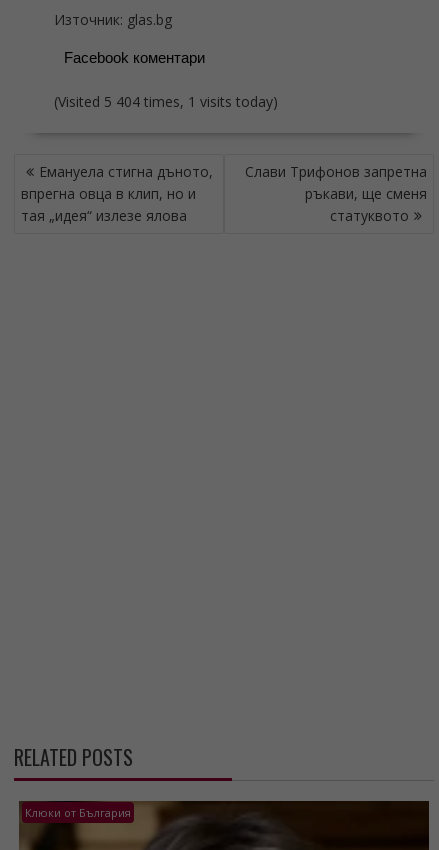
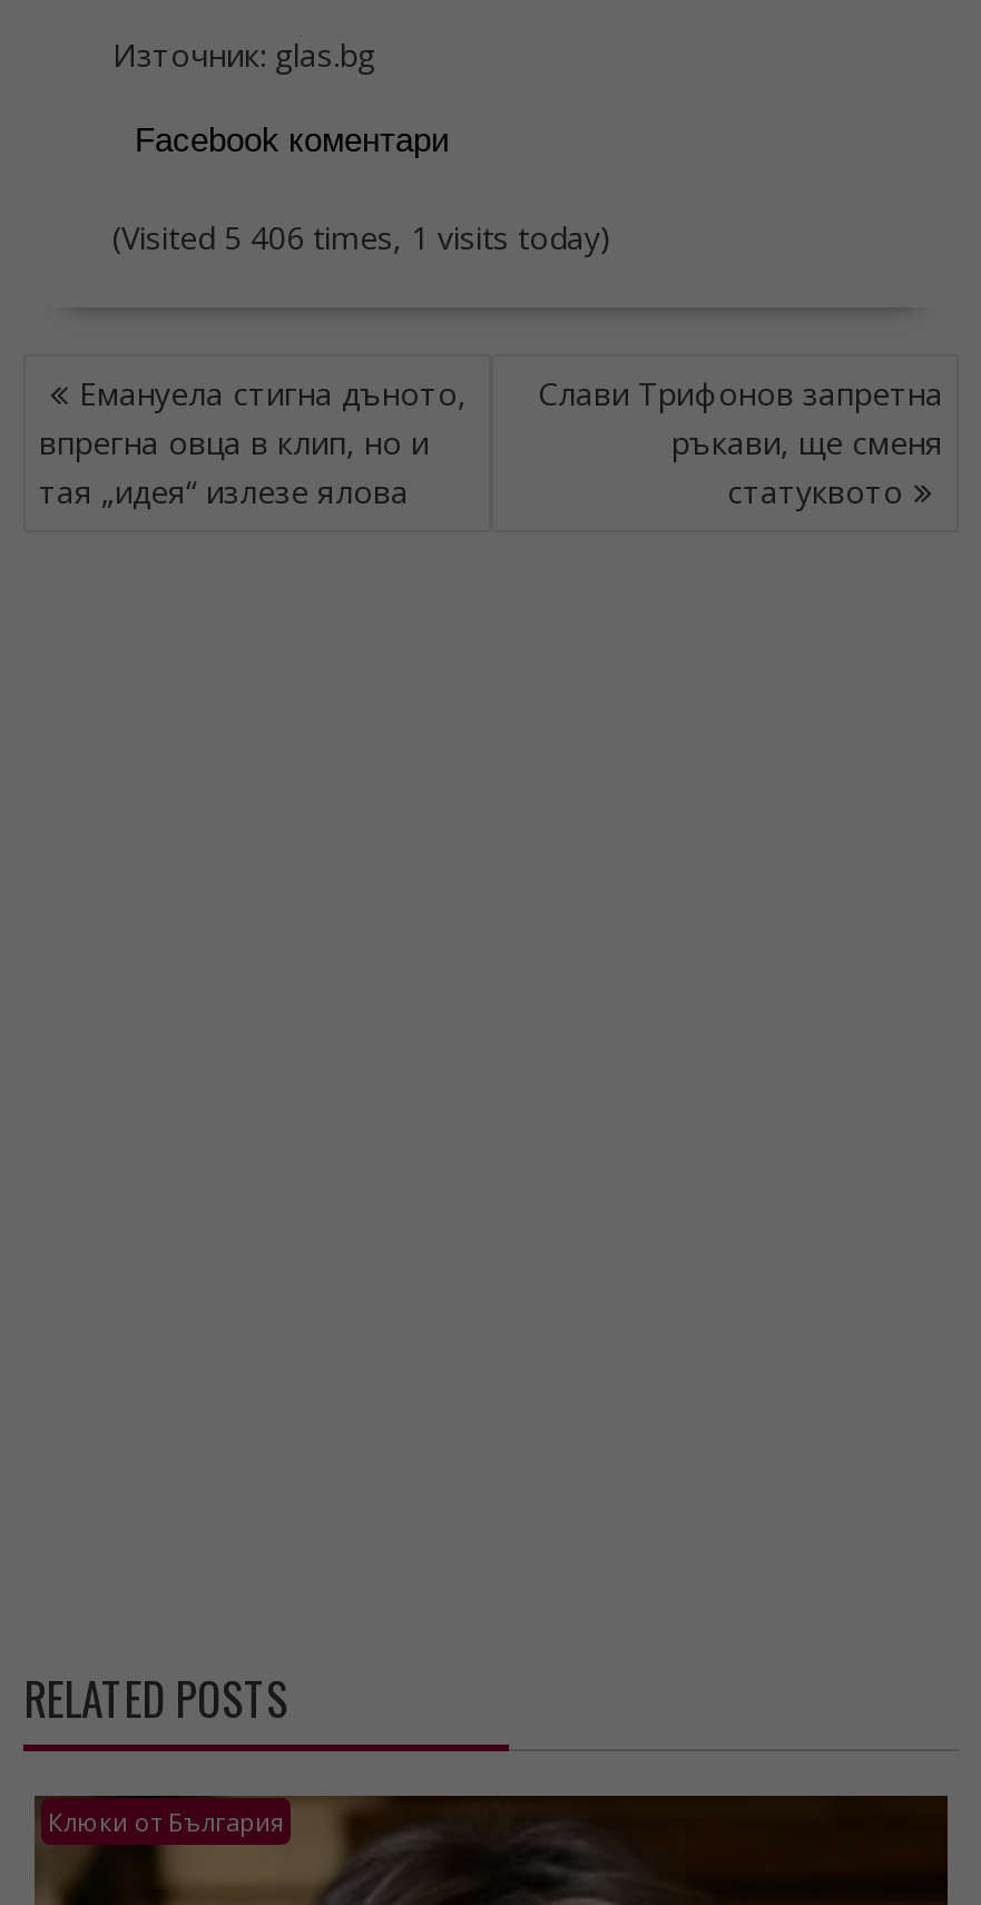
- (Visited 5 404 times, 1 visits today)
+ (Visited 5 406 times, 1 visits today)
